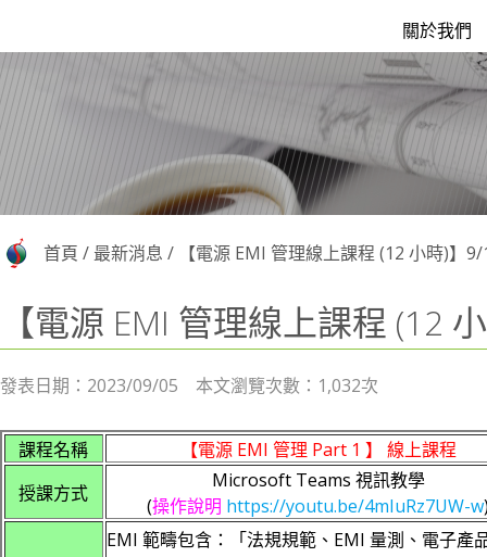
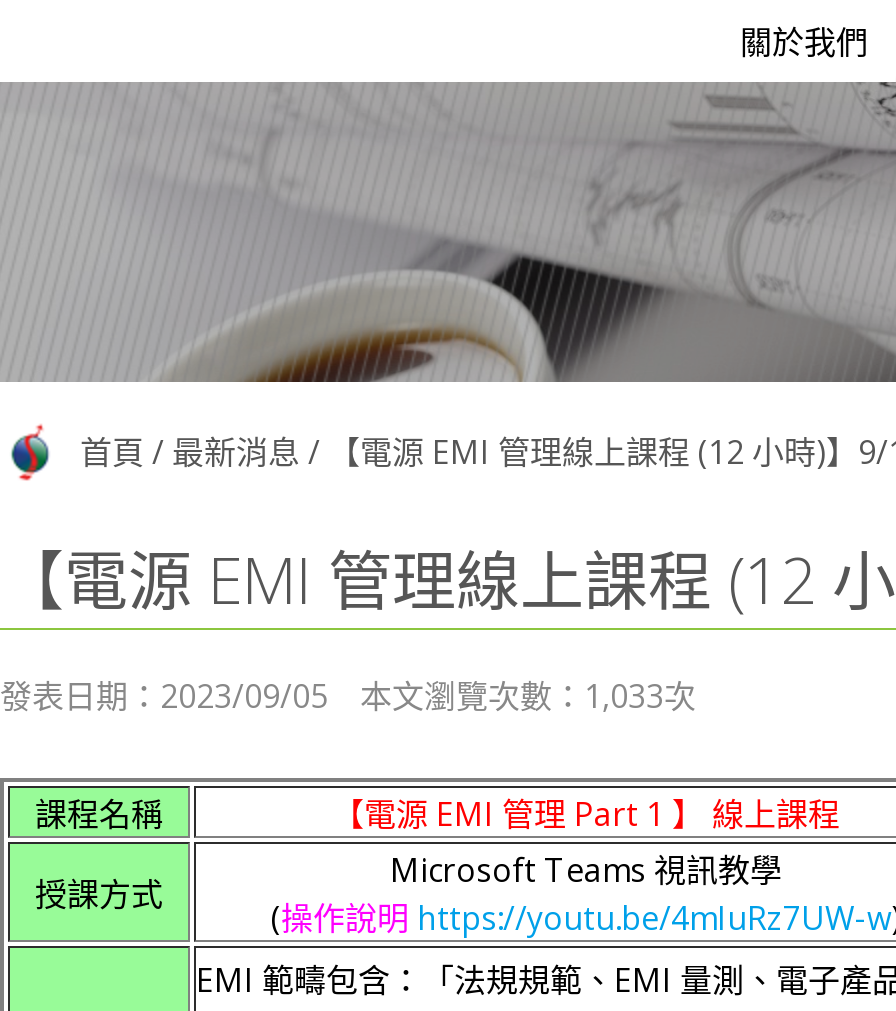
- 發表日期：2023/09/05 本文瀏覽次數：1,032次
+ 發表日期：2023/09/05 本文瀏覽次數：1,033次
